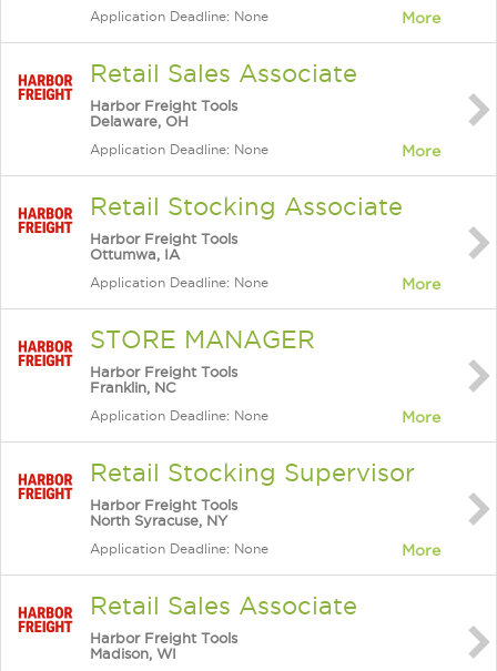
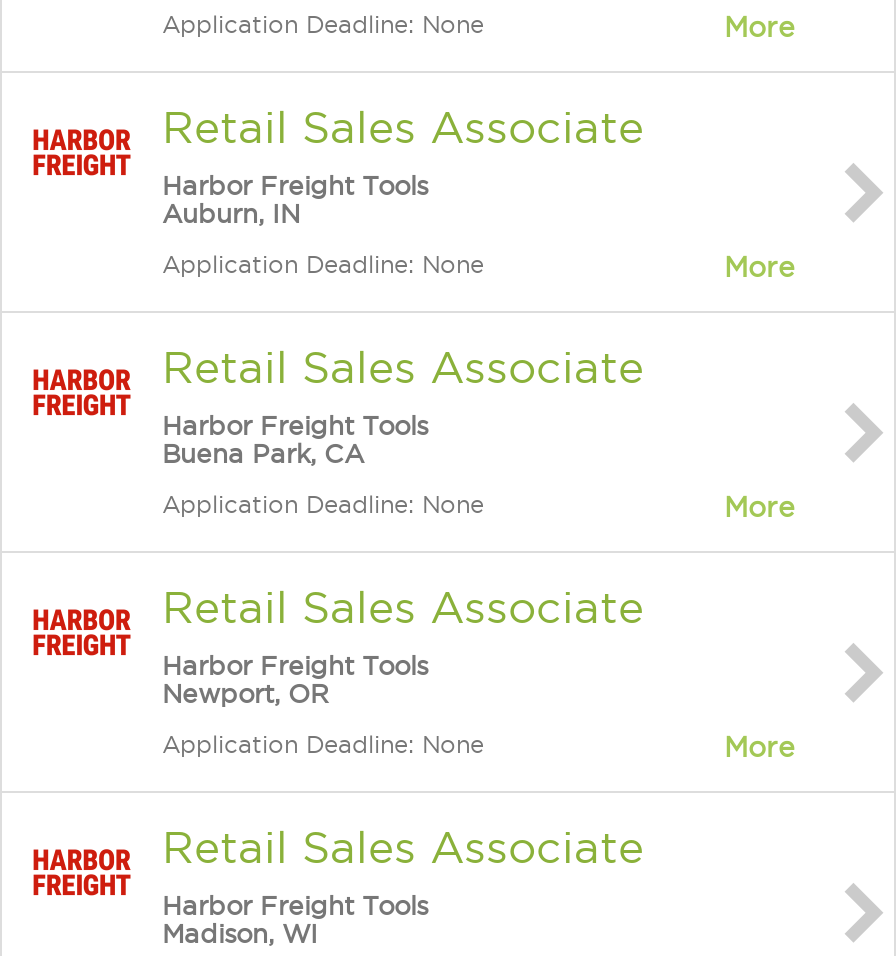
- Delaware, OH
+ Auburn, IN

- Retail Stocking Associate
+ Retail Sales Associate

- Ottumwa, IA
+ Buena Park, CA

- STORE MANAGER
+ Retail Sales Associate

- Franklin, NC
- Application Deadline: None
- More
- Retail Stocking Supervisor
- Harbor Freight Tools
- North Syracuse, NY
+ Newport, OR
